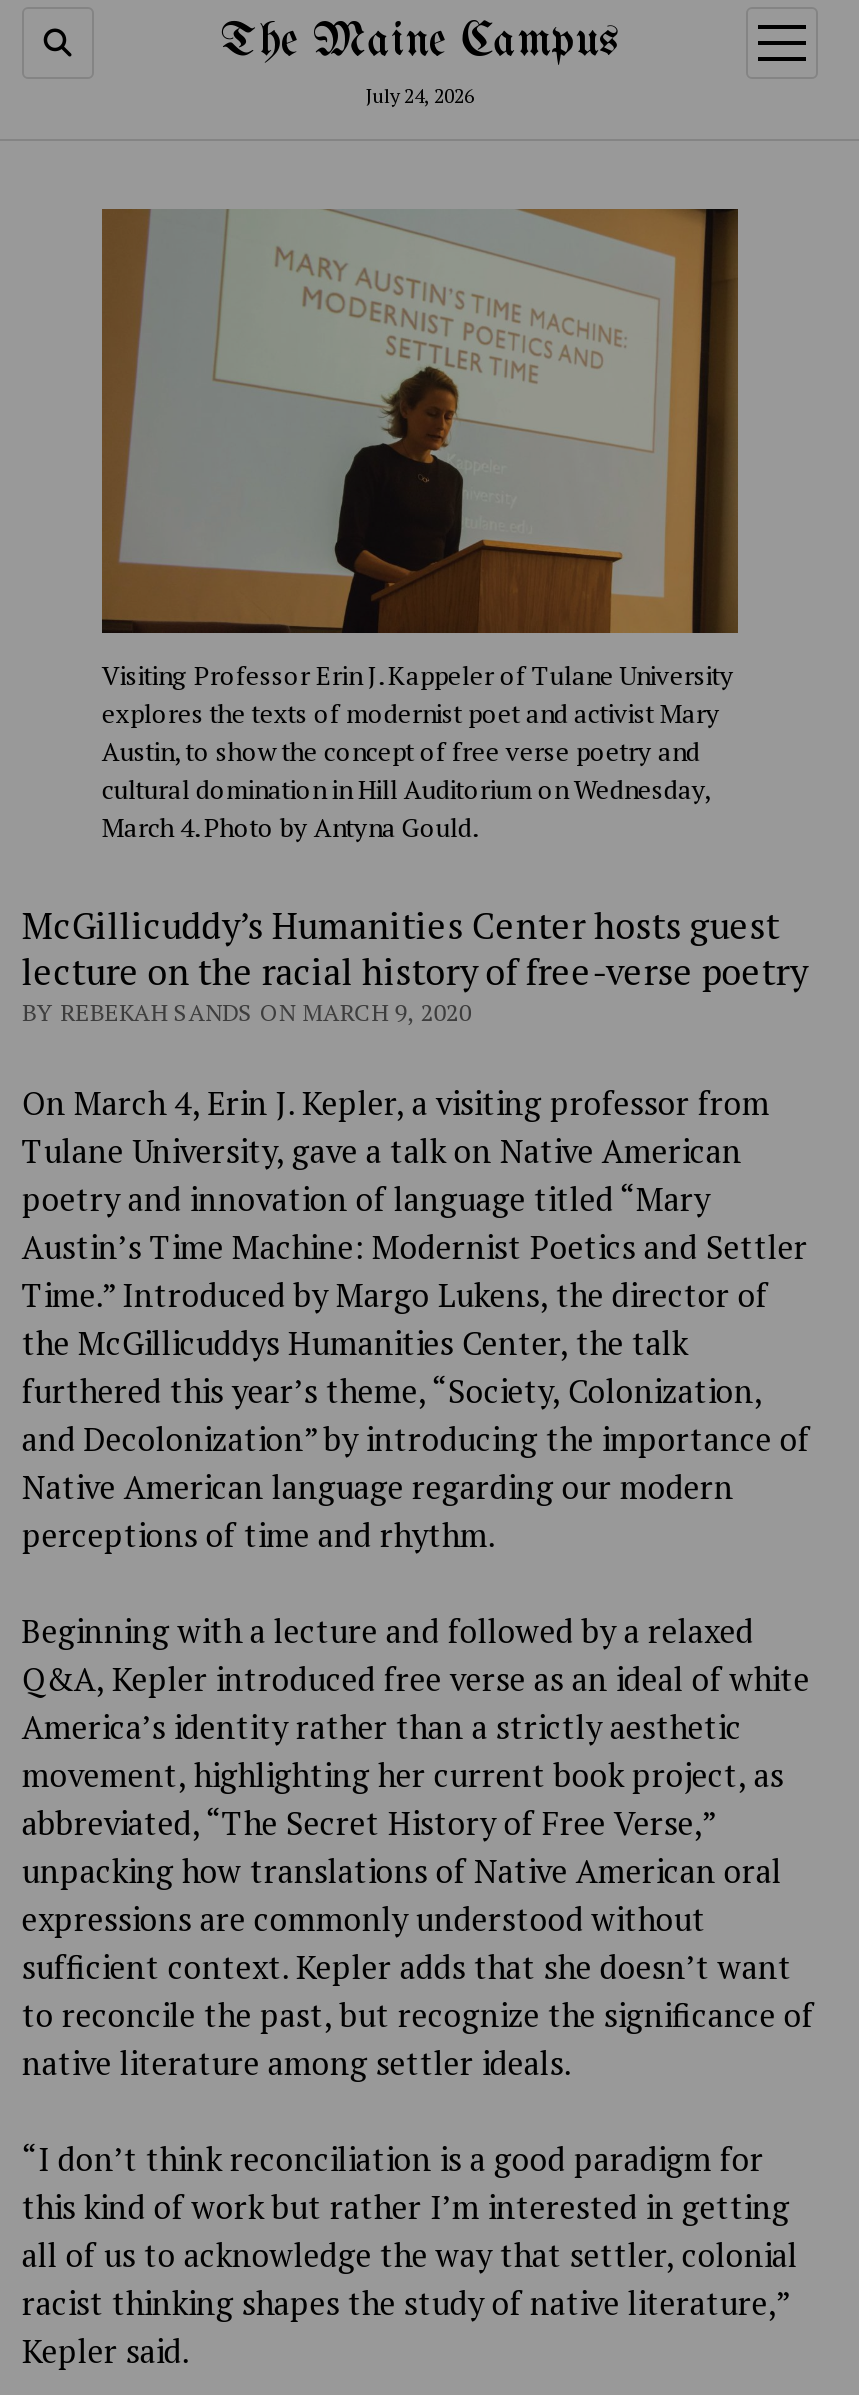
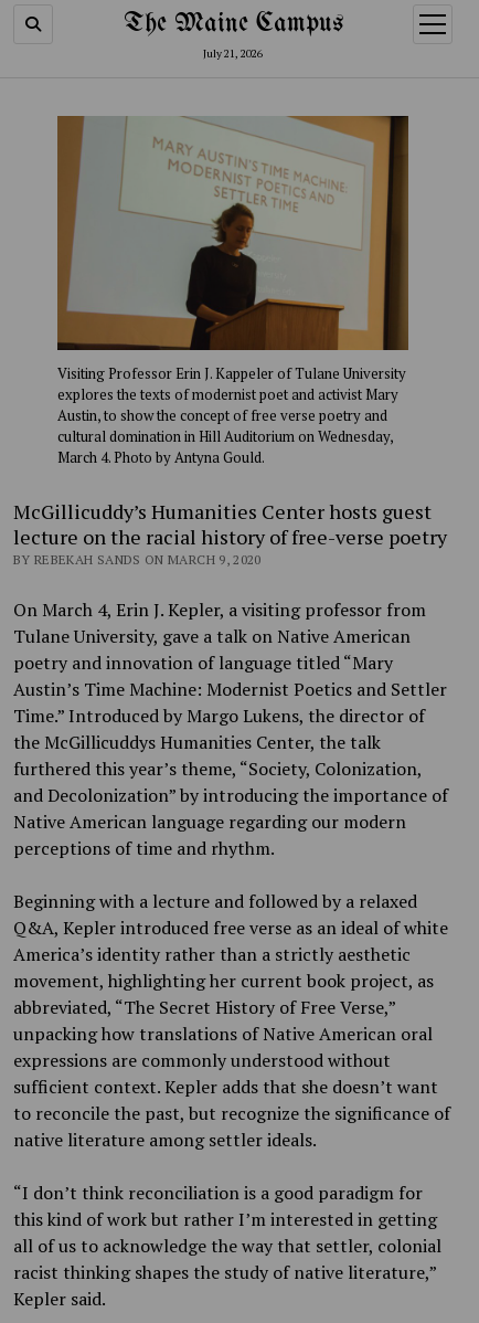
- July 24, 2026
+ July 21, 2026
